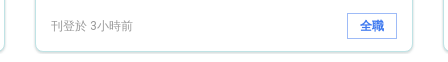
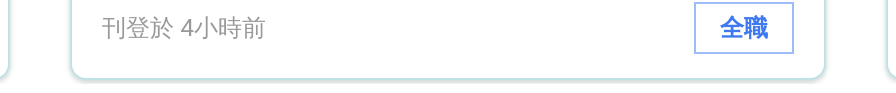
- 刊登於 3小時前
+ 刊登於 4小時前
